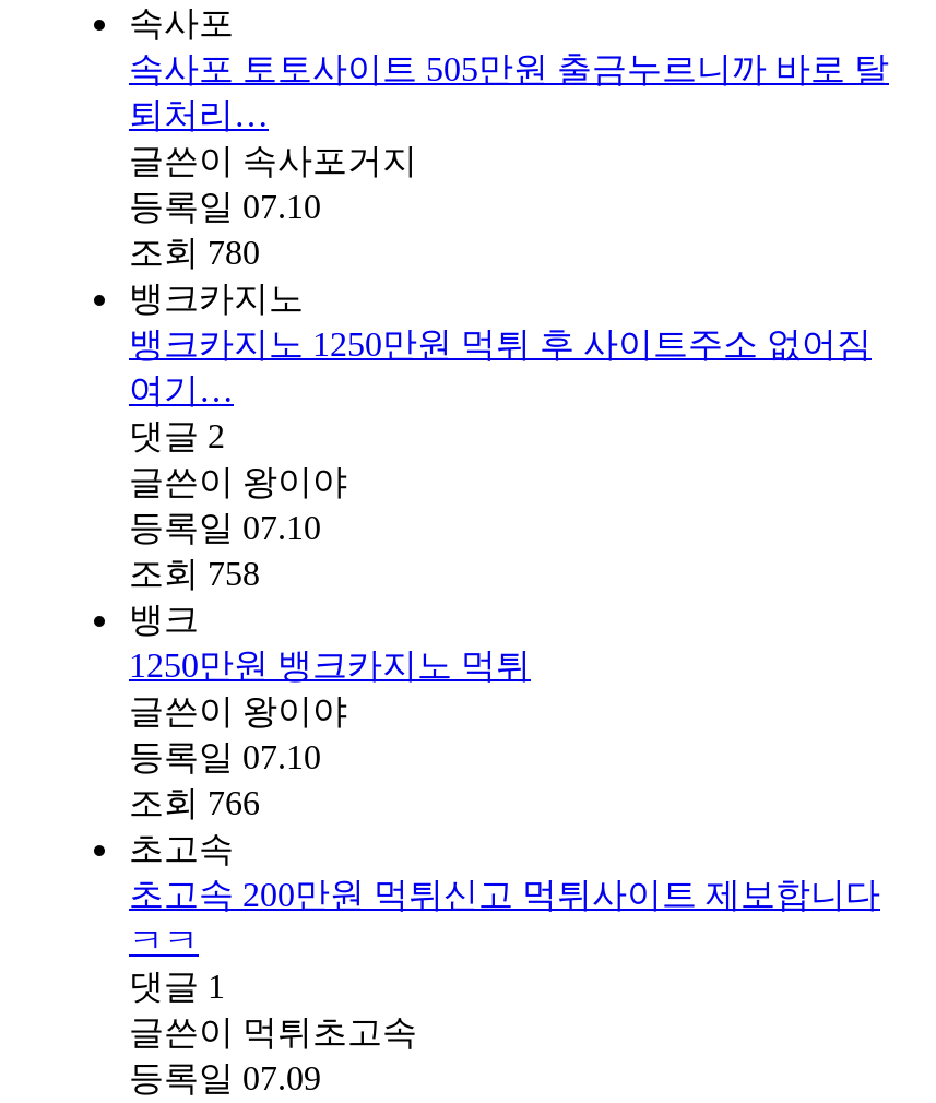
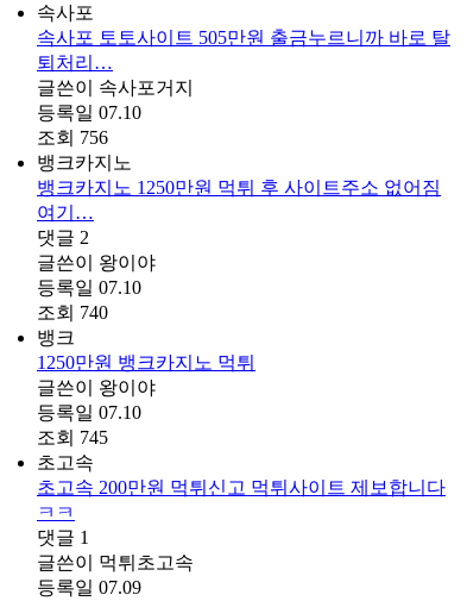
- 조회 780
+ 조회 756

- 조회 758
+ 조회 740

- 조회 766
+ 조회 745
